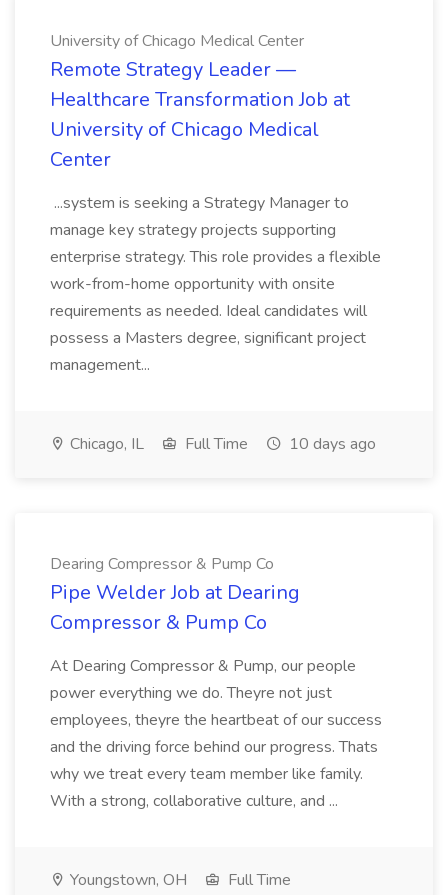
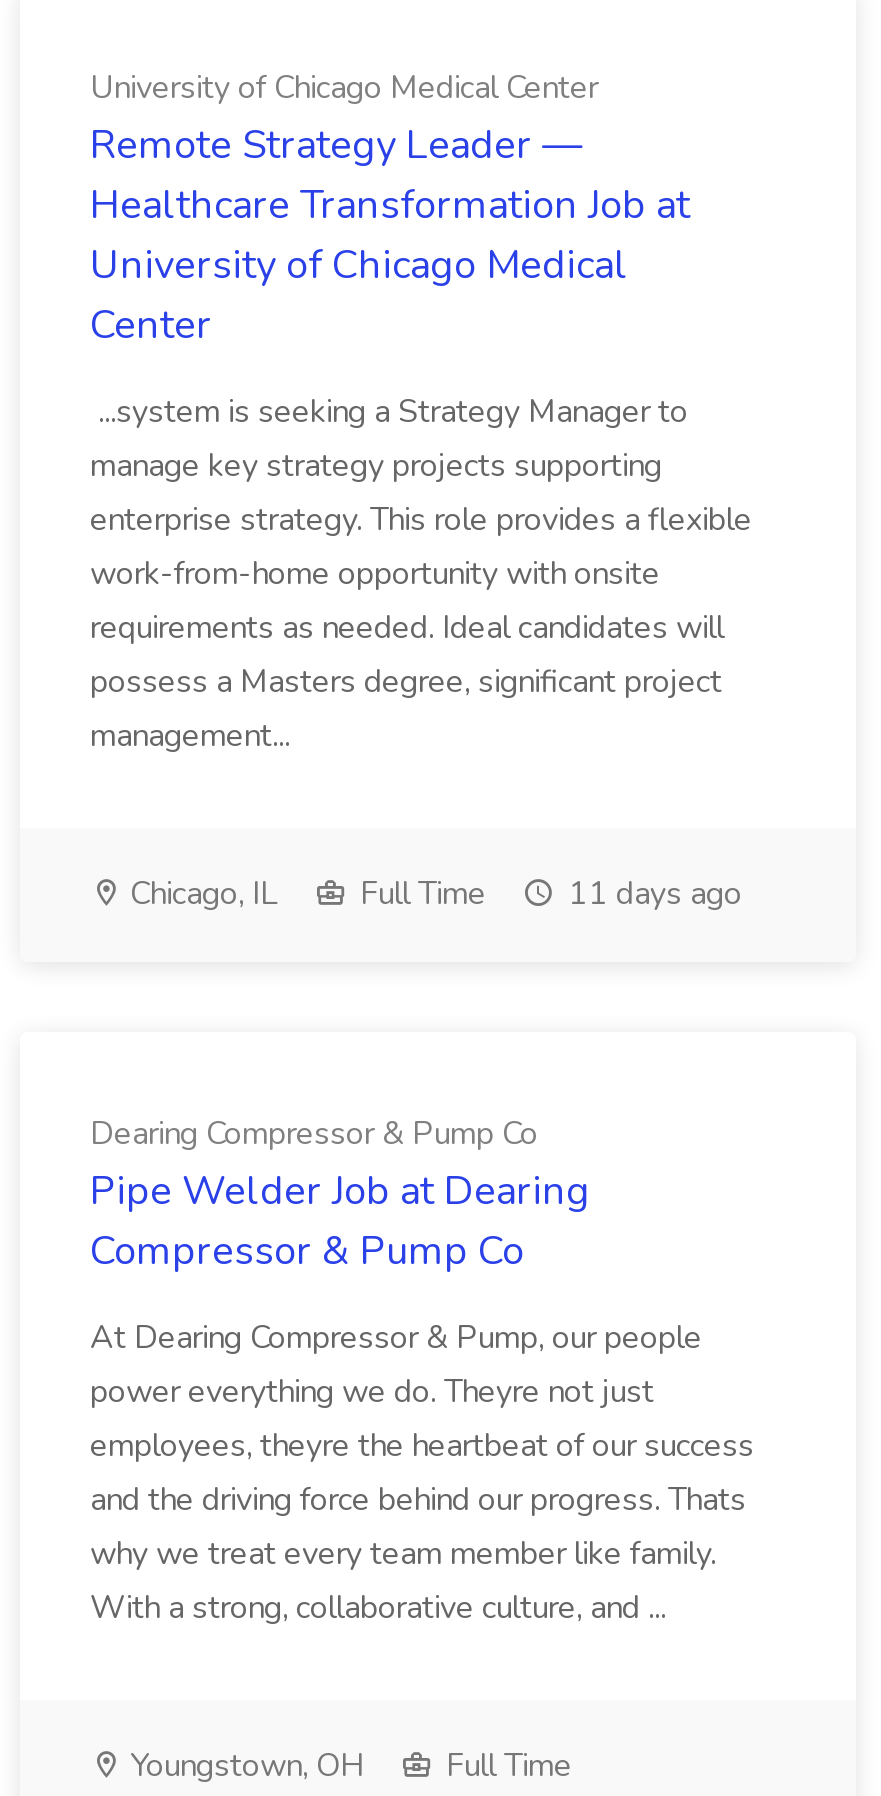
- Chicago, IL Full Time 10 days ago
+ Chicago, IL Full Time 11 days ago
